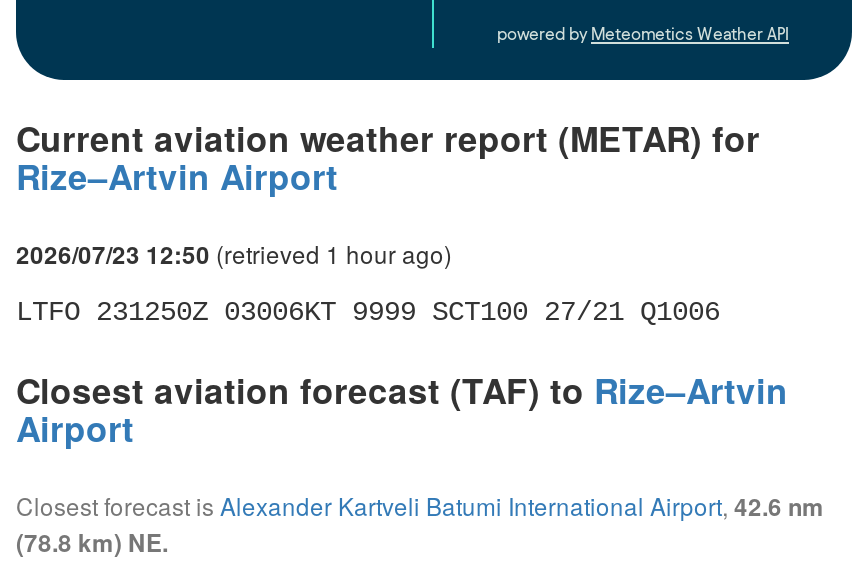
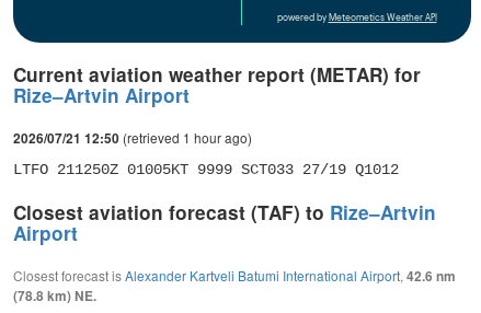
- 2026/07/23 12:50 (retrieved 1 hour ago)
+ 2026/07/21 12:50 (retrieved 1 hour ago)

- LTFO 231250Z 03006KT 9999 SCT100 27/21 Q1006
+ LTFO 211250Z 01005KT 9999 SCT033 27/19 Q1012
